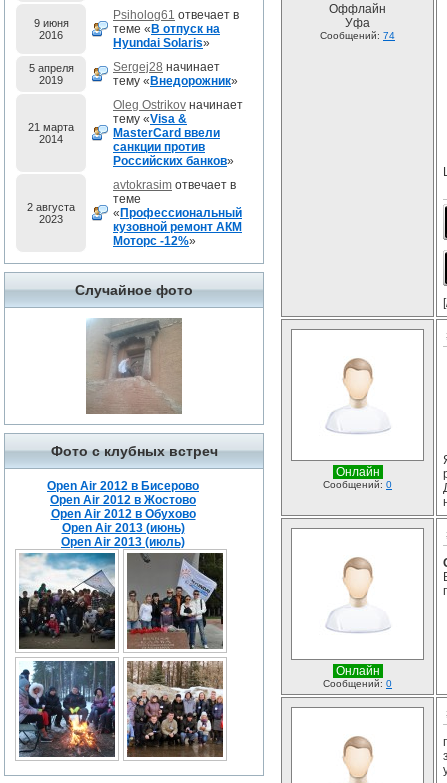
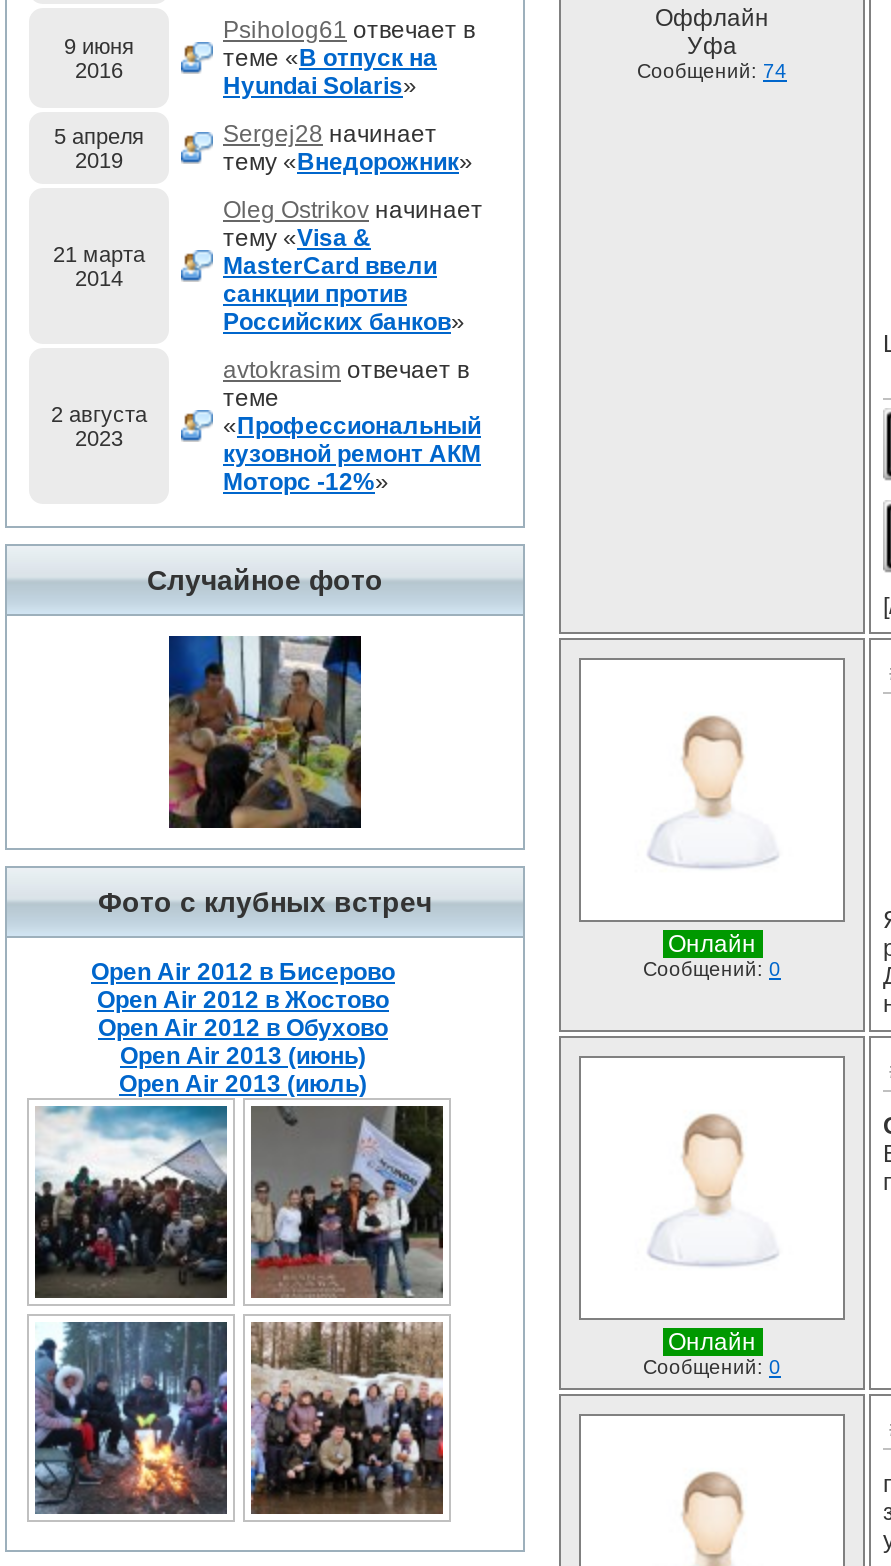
- [image]
+ [image]
